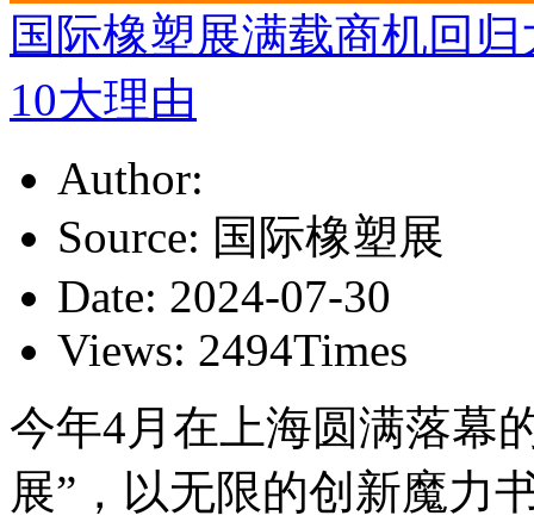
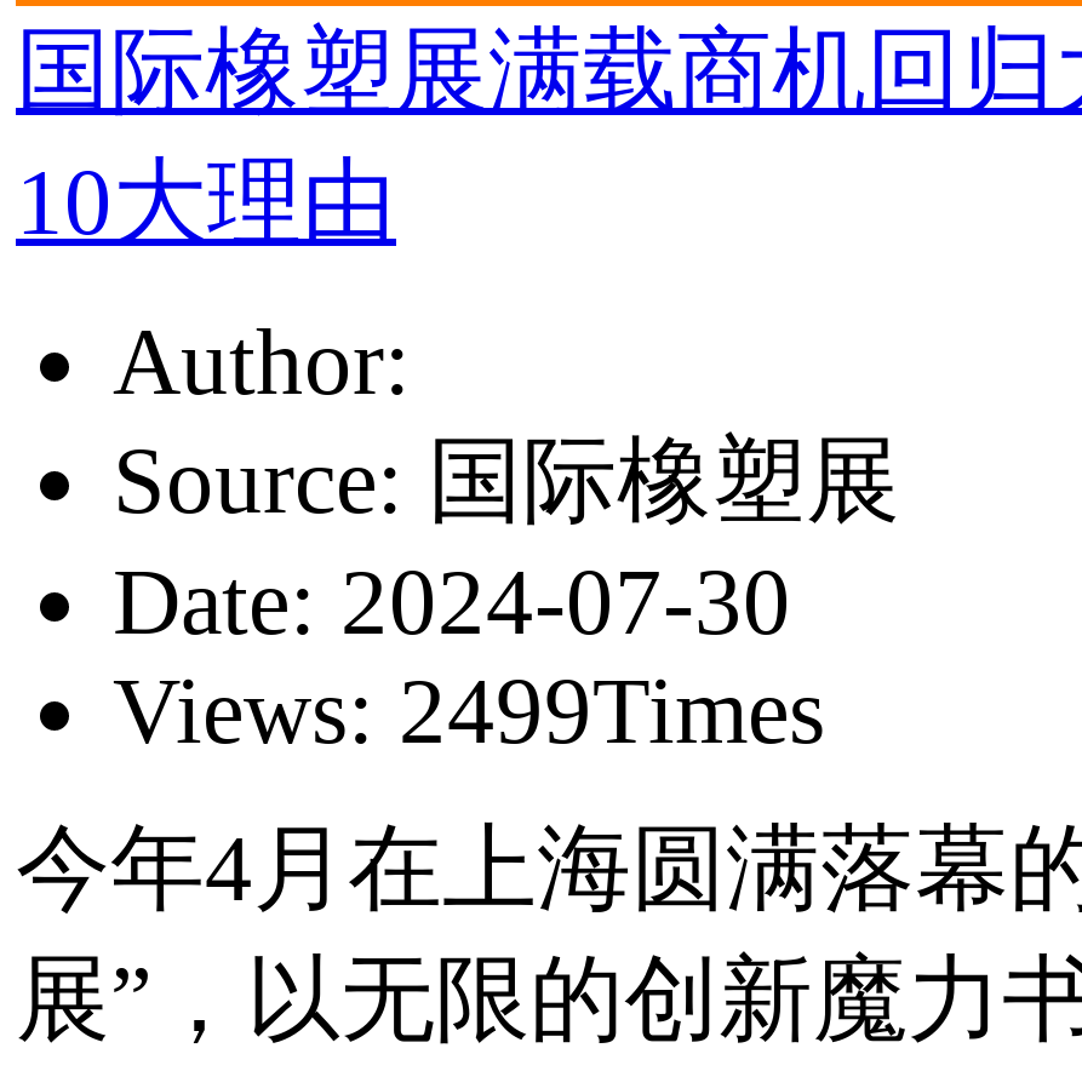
- Views: 2494Times
+ Views: 2499Times
